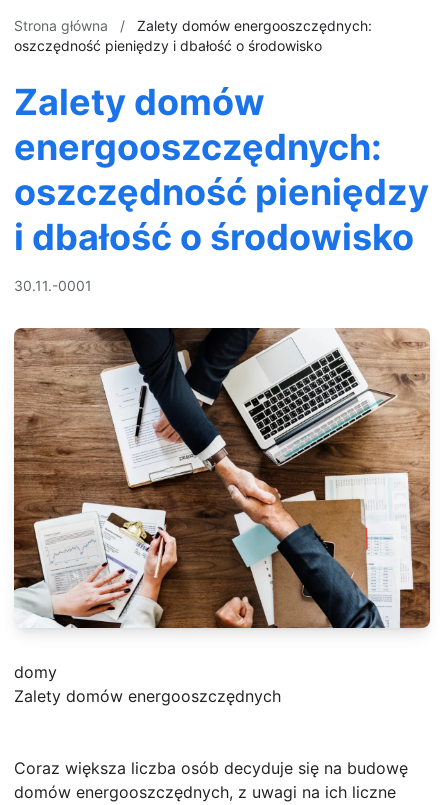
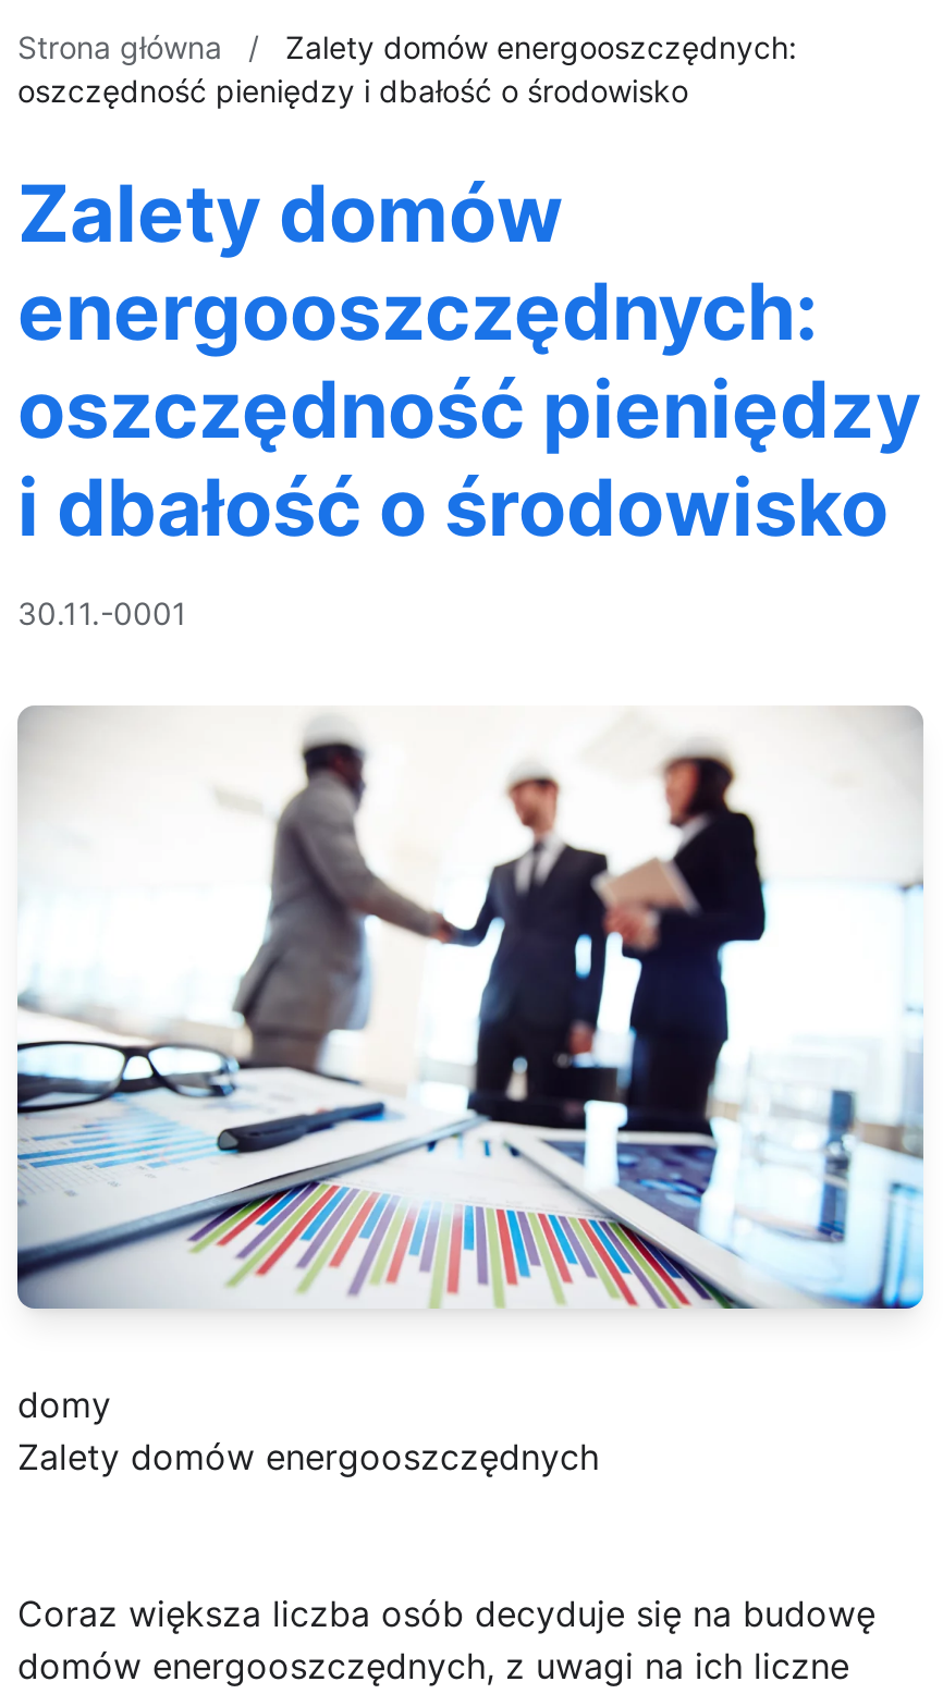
- [image]
+ [image]
